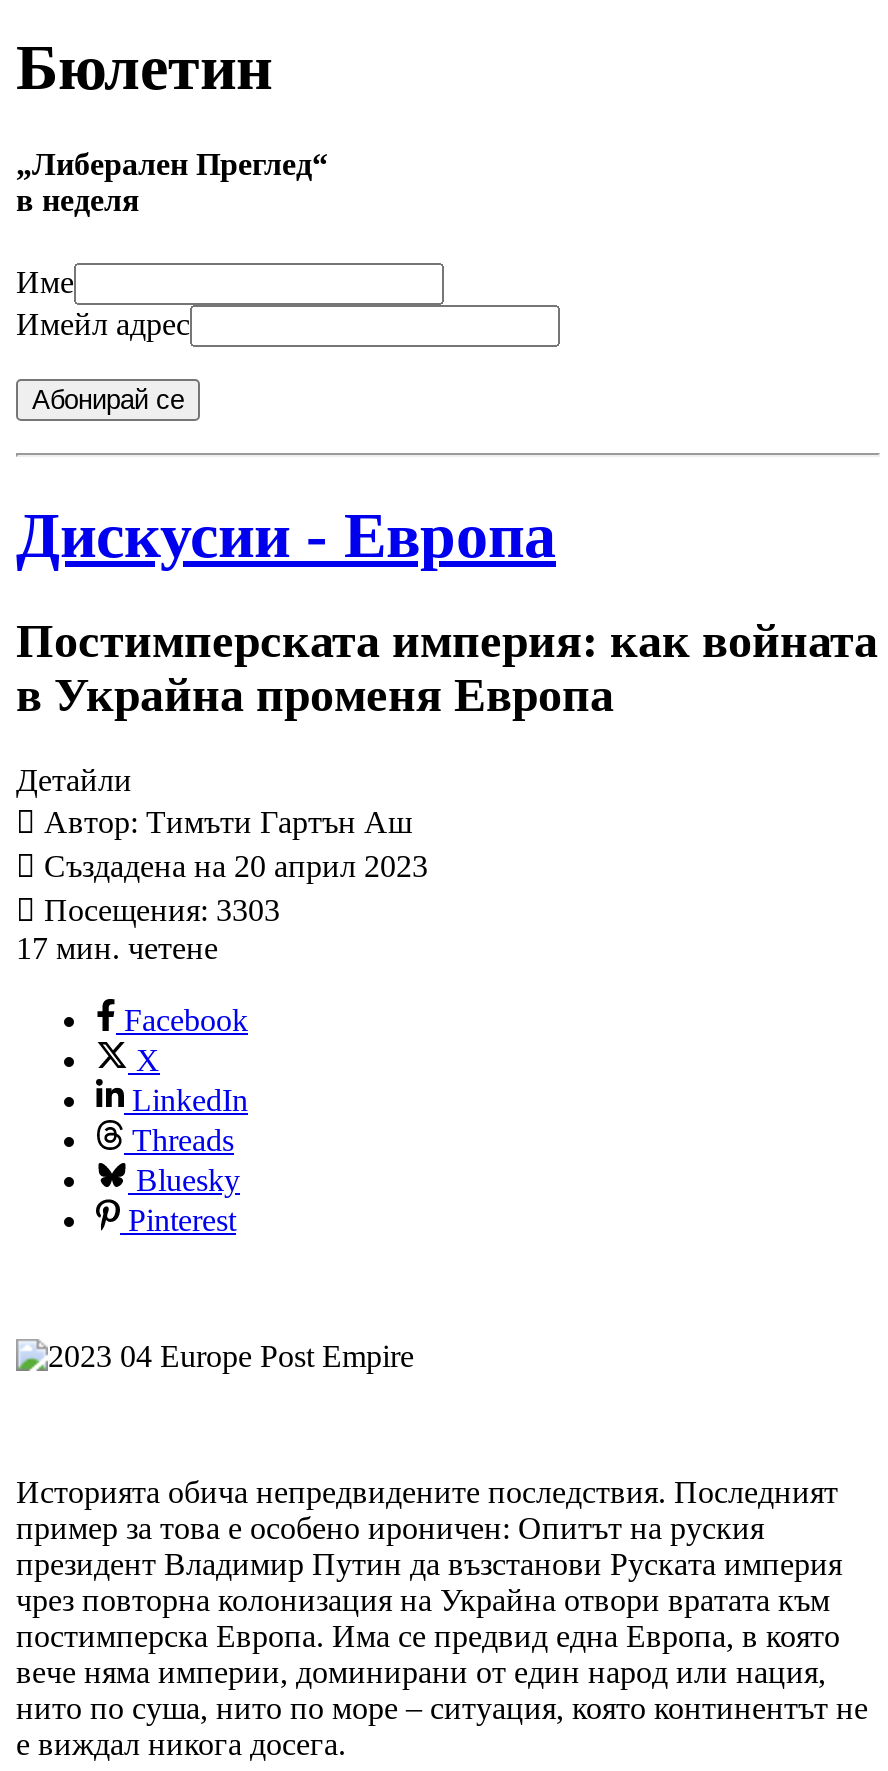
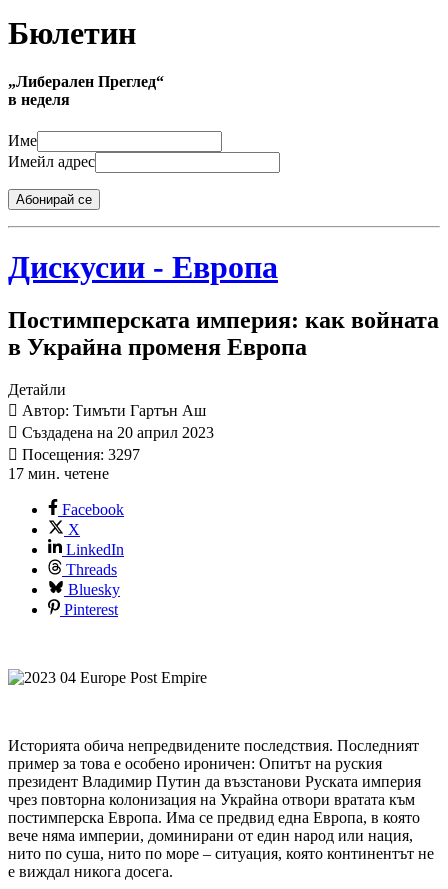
- Посещения: 3303
+ Посещения: 3297
